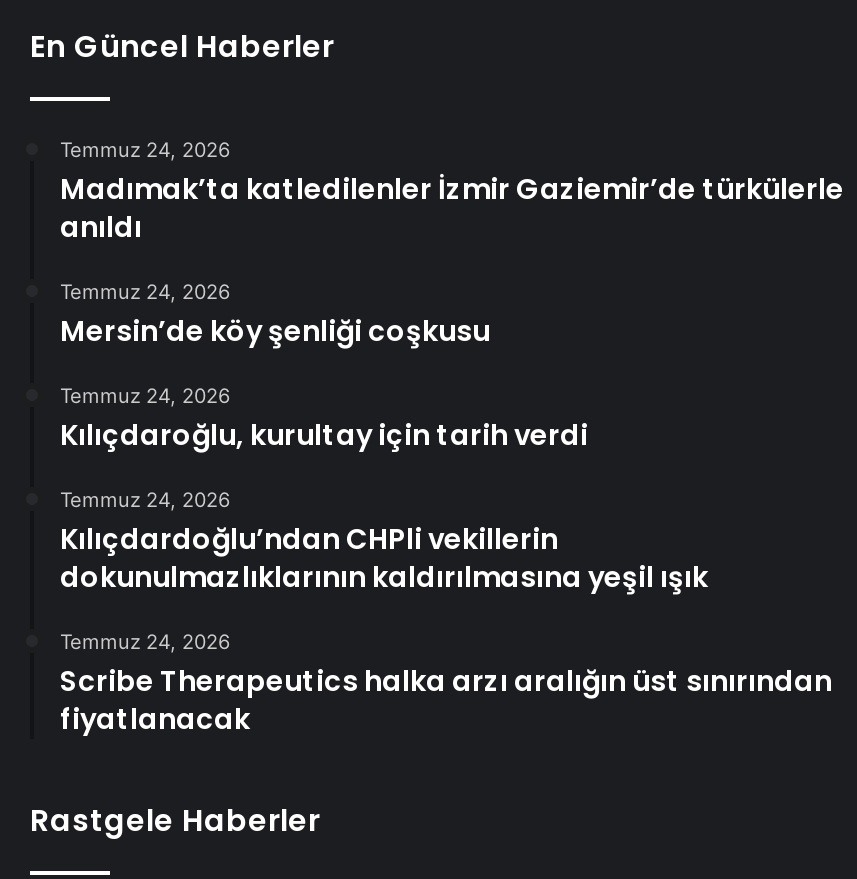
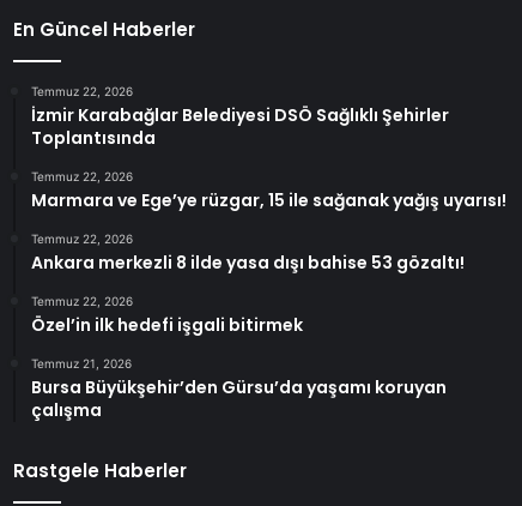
- Temmuz 24, 2026
- Madımak’ta katledilenler İzmir Gaziemir’de türkülerle
- anıldı
+ Temmuz 22, 2026
+ İzmir Karabağlar Belediyesi DSÖ Sağlıklı Şehirler
+ Toplantısında

- Temmuz 24, 2026
- Mersin’de köy şenliği coşkusu
+ Temmuz 22, 2026
+ Marmara ve Ege’ye rüzgar, 15 ile sağanak yağış uyarısı!

- Temmuz 24, 2026
- Kılıçdaroğlu, kurultay için tarih verdi
+ Temmuz 22, 2026
+ Ankara merkezli 8 ilde yasa dışı bahise 53 gözaltı!

- Temmuz 24, 2026
- Kılıçdardoğlu’ndan CHPli vekillerin
- dokunulmazlıklarının kaldırılmasına yeşil ışık
+ Temmuz 22, 2026
+ Özel’in ilk hedefi işgali bitirmek

- Temmuz 24, 2026
- Scribe Therapeutics halka arzı aralığın üst sınırından
- fiyatlanacak
+ Temmuz 21, 2026
+ Bursa Büyükşehir’den Gürsu’da yaşamı koruyan
+ çalışma
